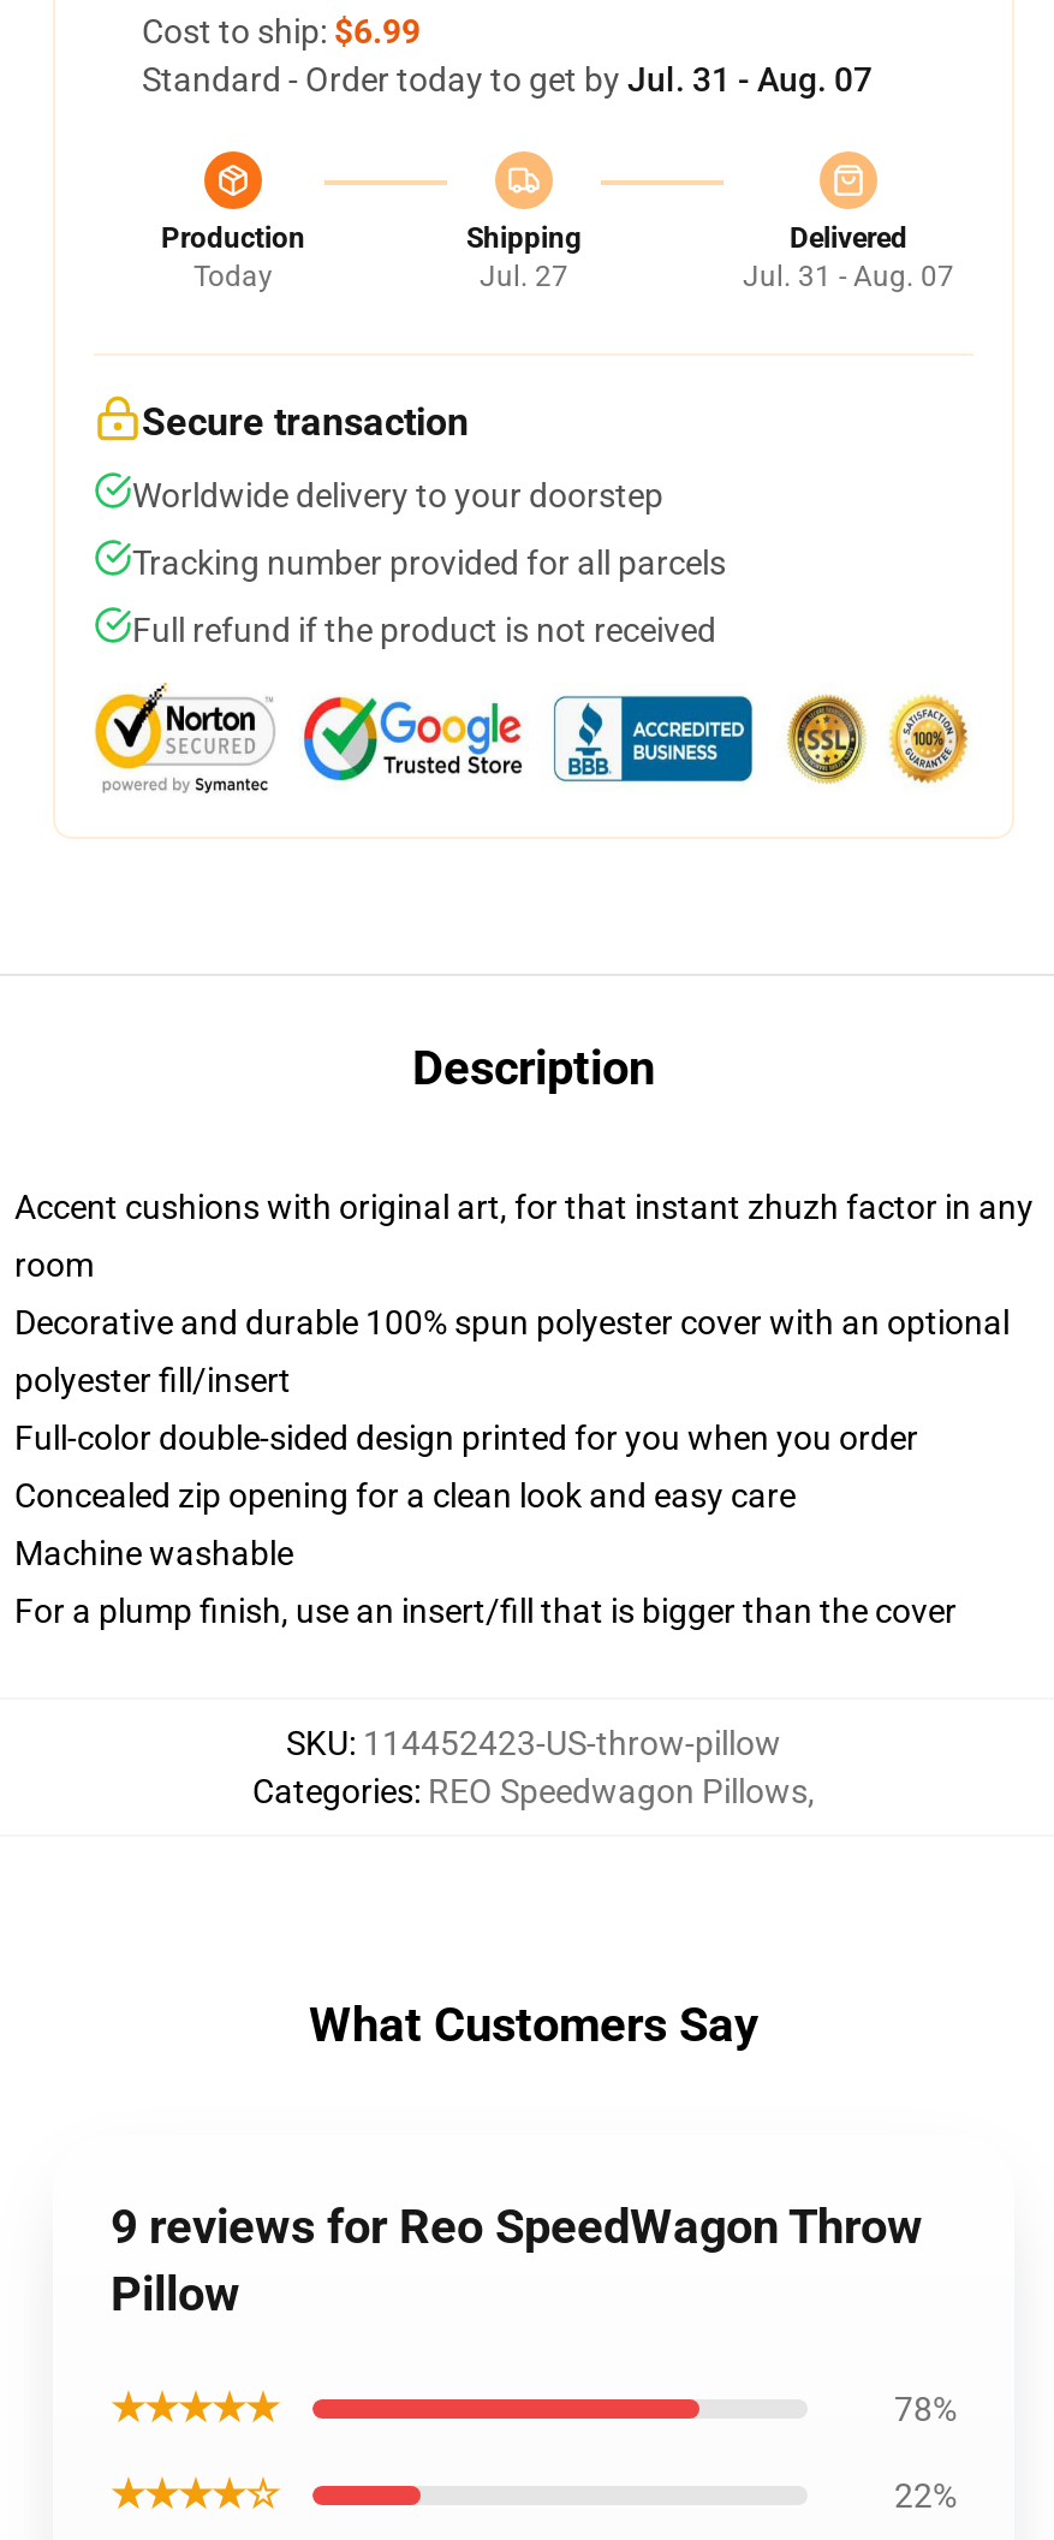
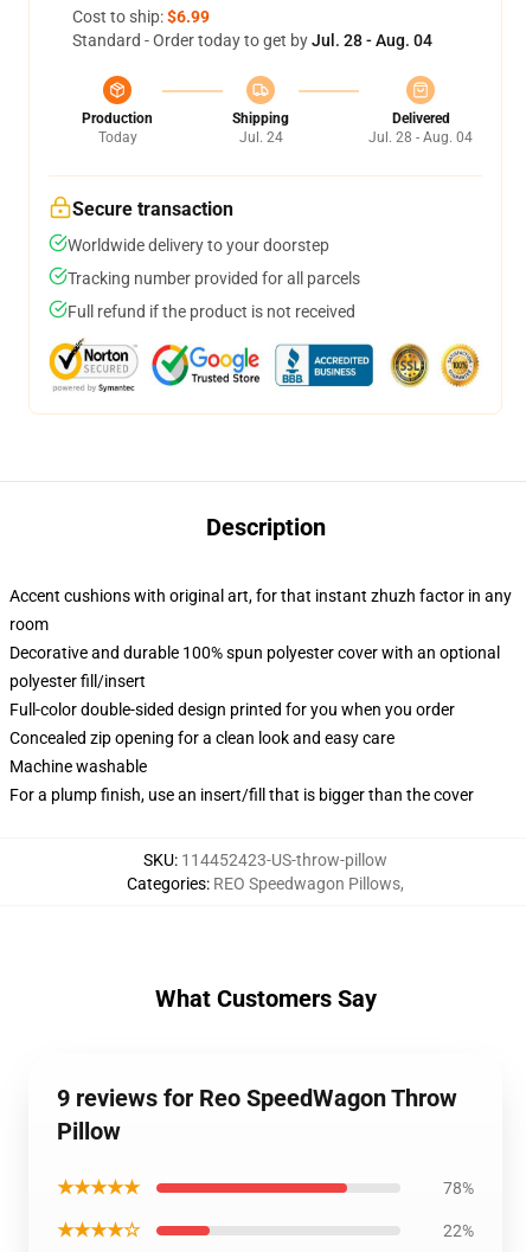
- Standard - Order today to get by Jul. 31 - Aug. 07
+ Standard - Order today to get by Jul. 28 - Aug. 04

- Jul. 27
+ Jul. 24

- Jul. 31 - Aug. 07
+ Jul. 28 - Aug. 04
